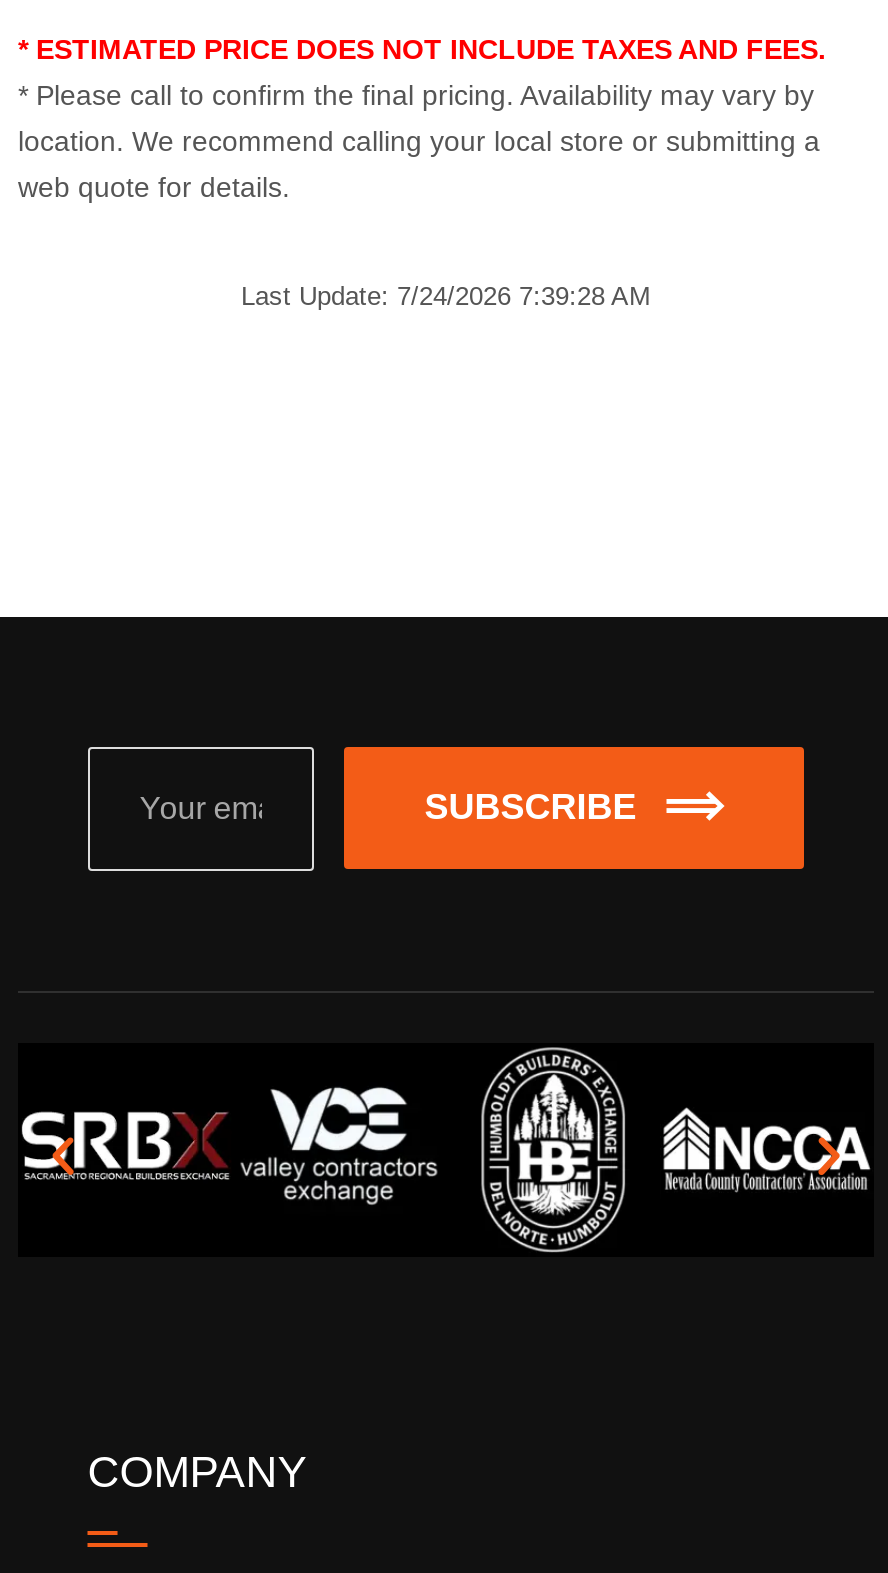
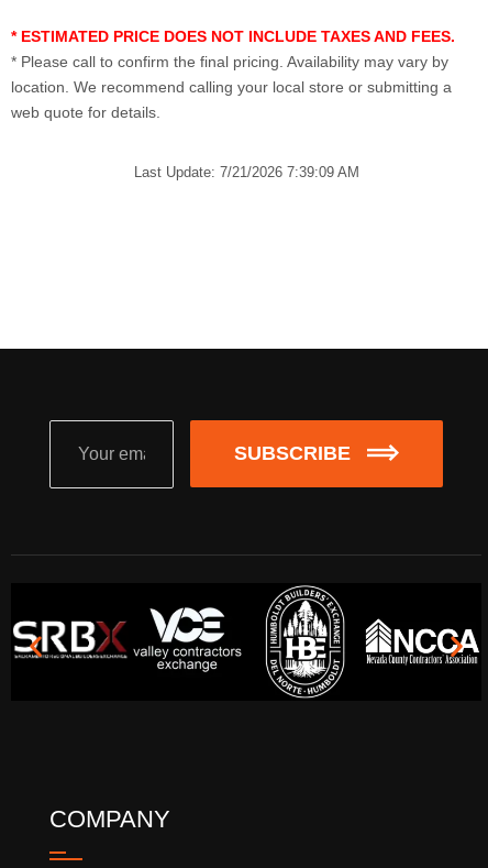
- Last Update: 7/24/2026 7:39:28 AM
+ Last Update: 7/21/2026 7:39:09 AM
